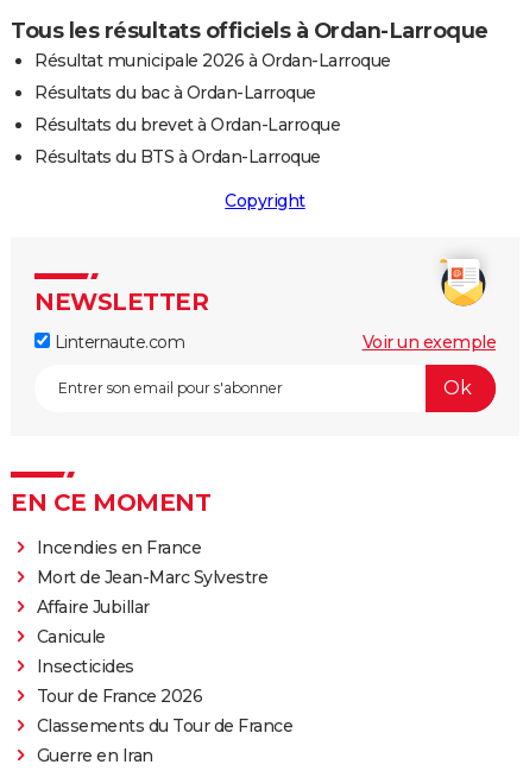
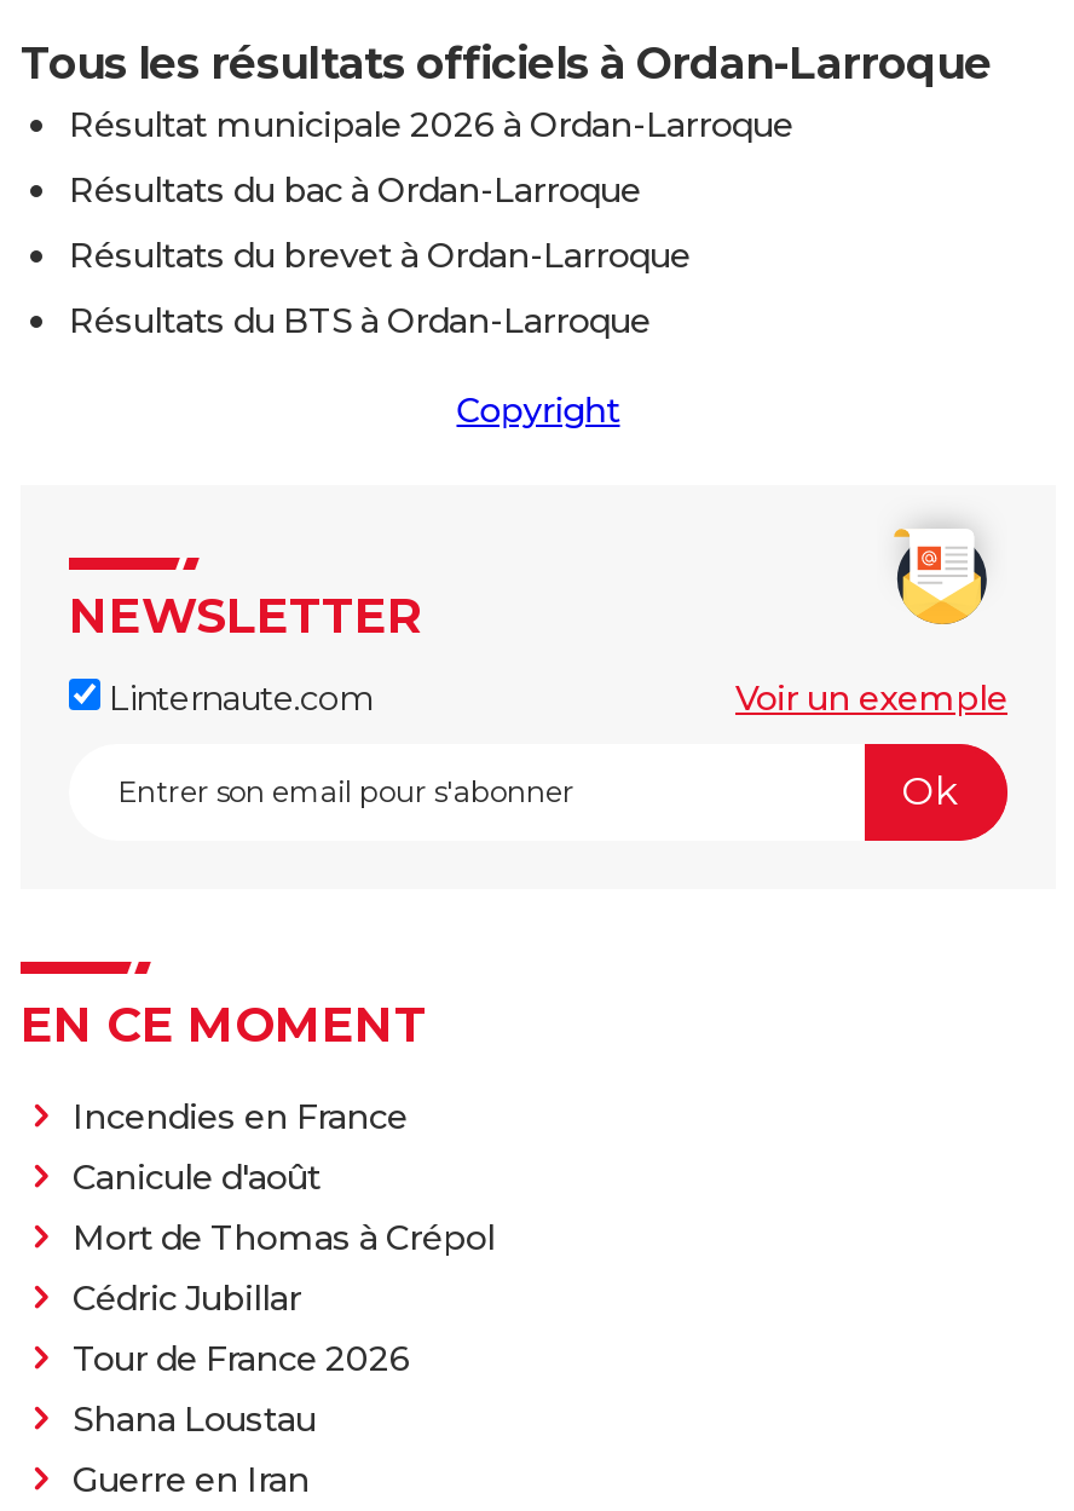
- Mort de Jean-Marc Sylvestre
- Affaire Jubillar
- Canicule
- Insecticides
+ Canicule d'août
+ Mort de Thomas à Crépol
+ Cédric Jubillar

- Classements du Tour de France
+ Shana Loustau
